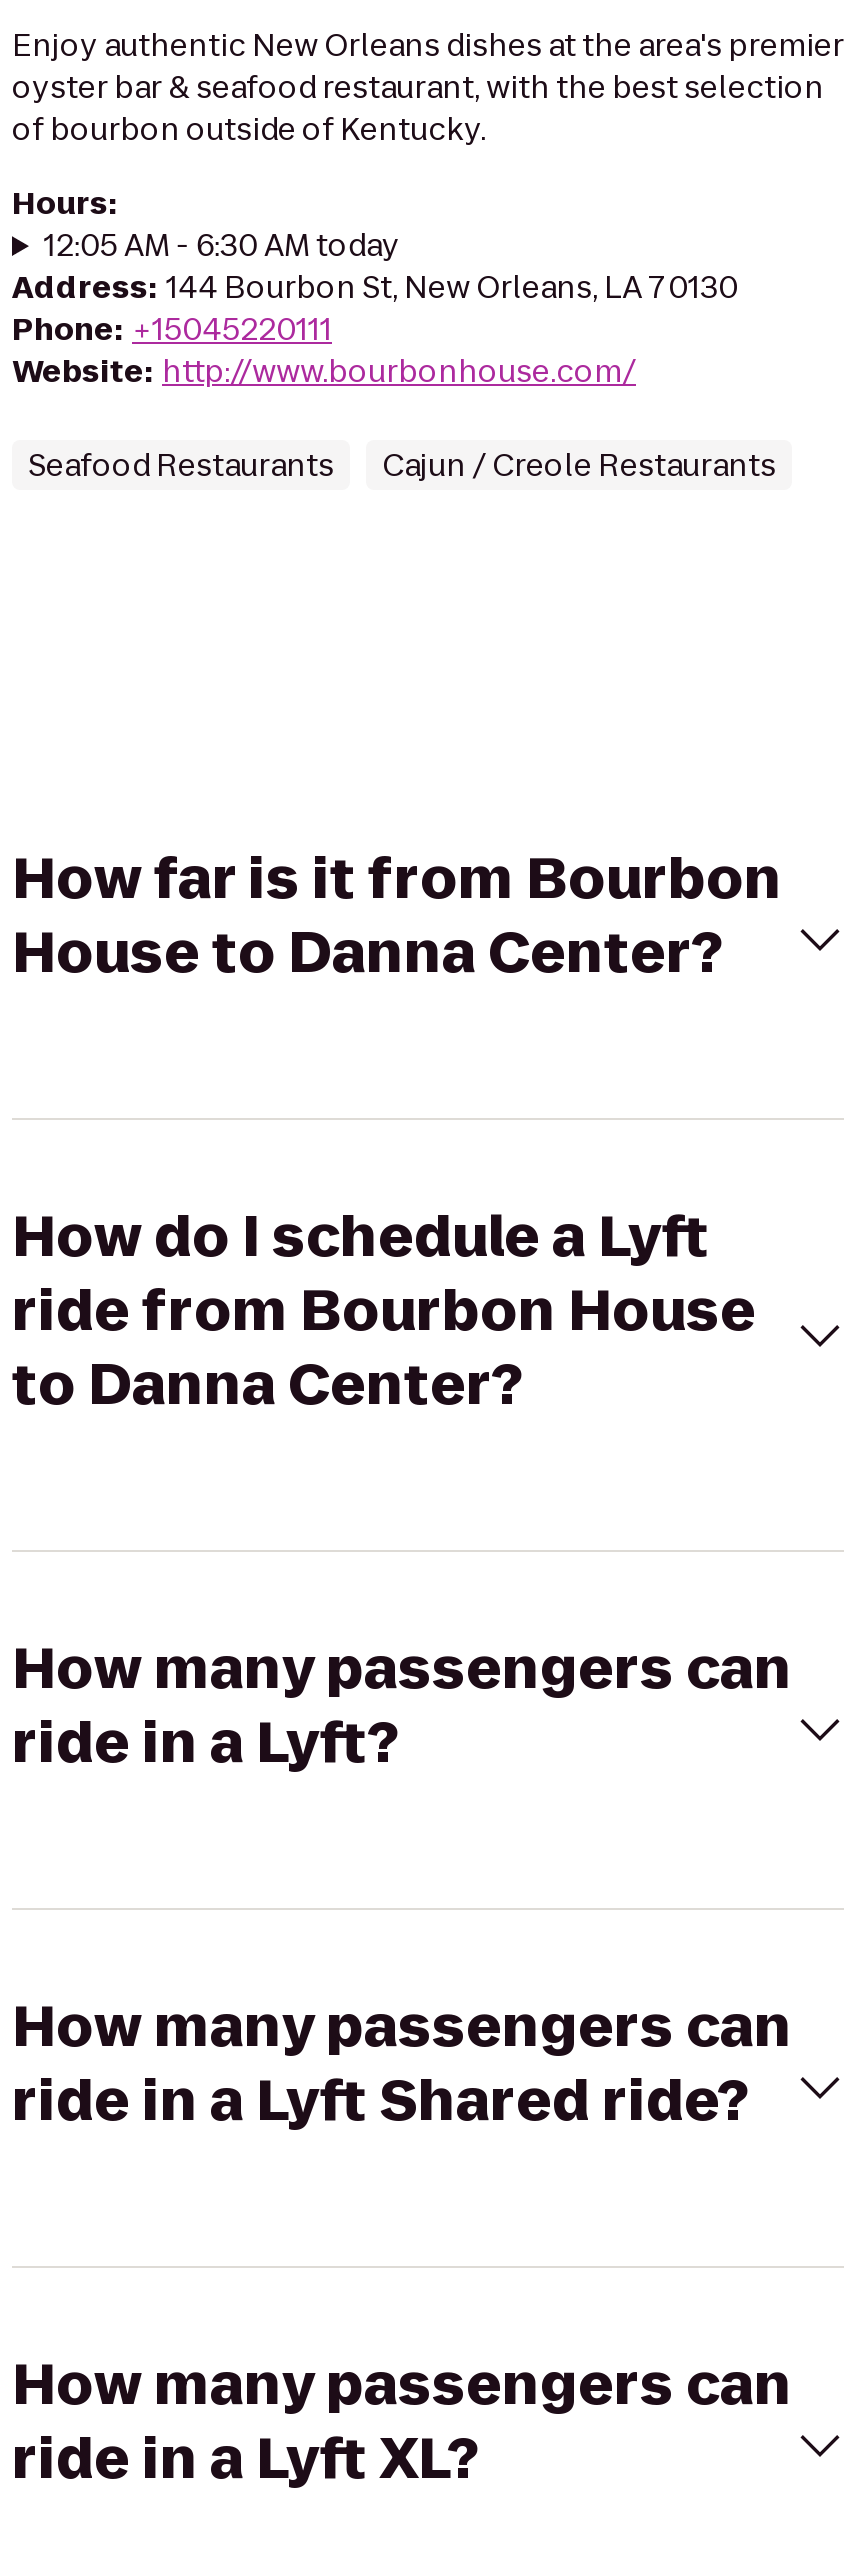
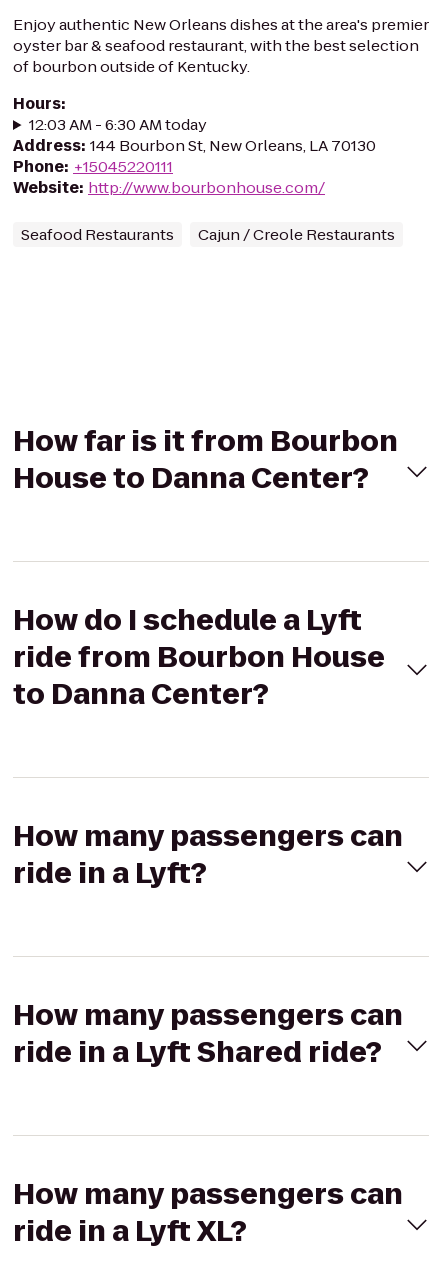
- 12:05 AM - 6:30 AM today
+ 12:03 AM - 6:30 AM today
